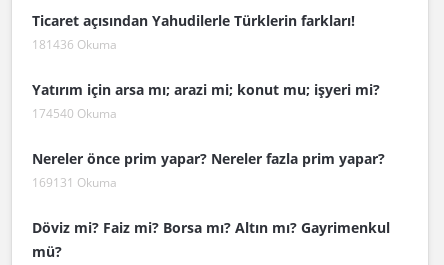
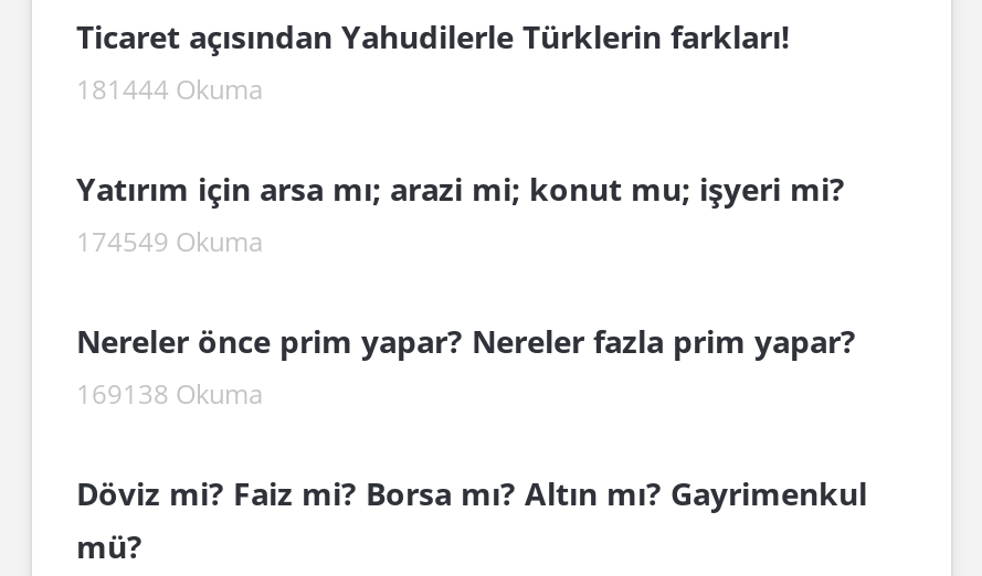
- 181436 Okuma
+ 181444 Okuma

- 174540 Okuma
+ 174549 Okuma

- 169131 Okuma
+ 169138 Okuma
